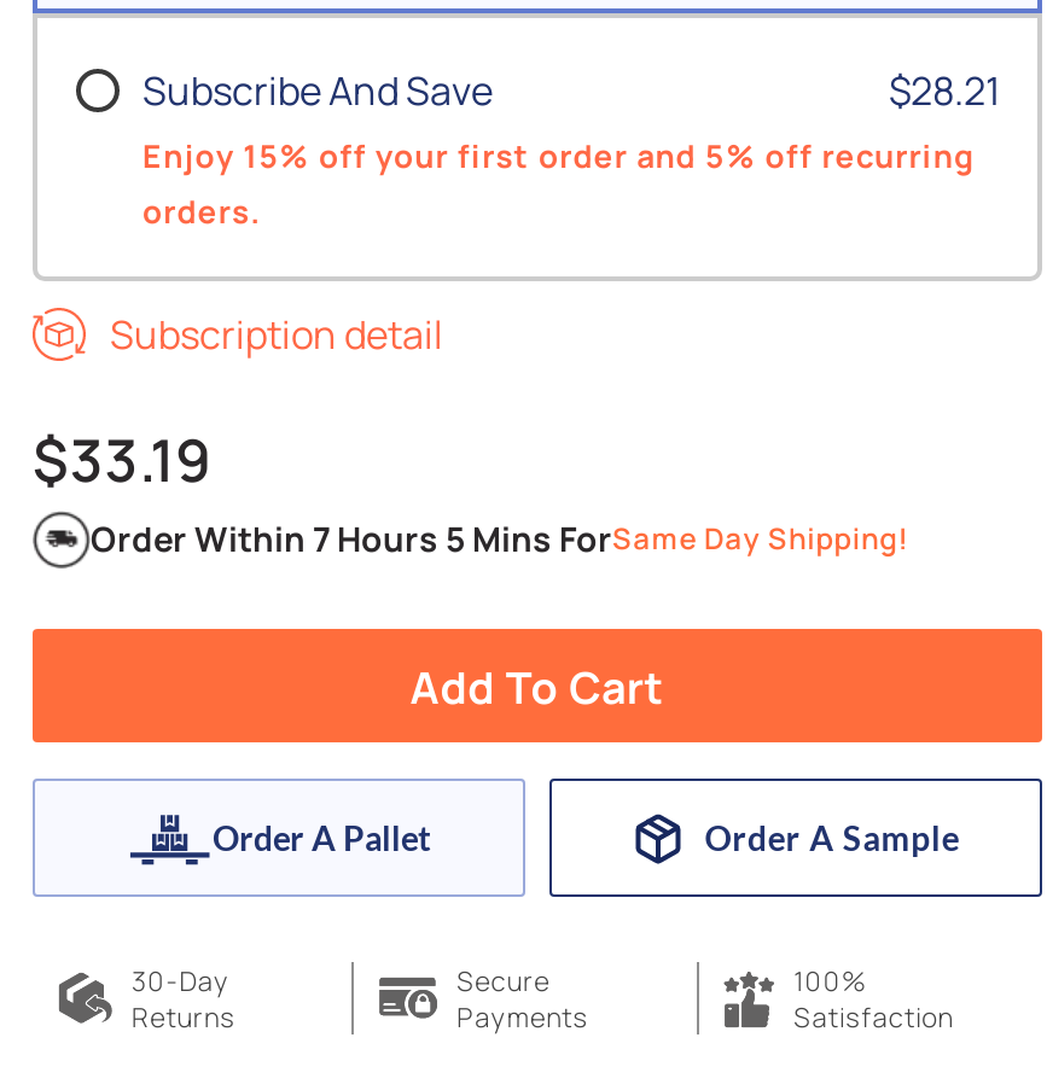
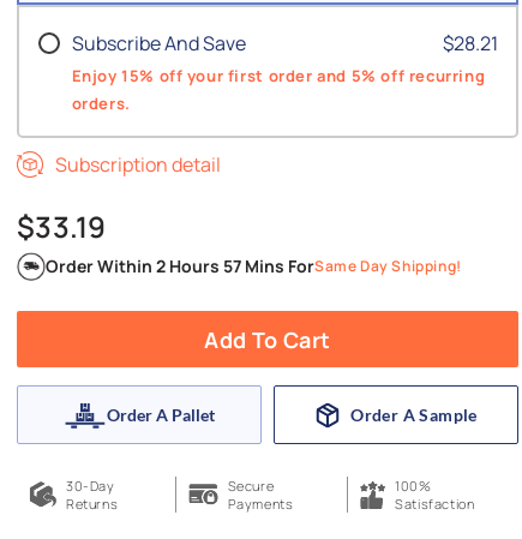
- Order Within 7 Hours 5 Mins ForSame Day Shipping!
+ Order Within 2 Hours 57 Mins ForSame Day Shipping!
